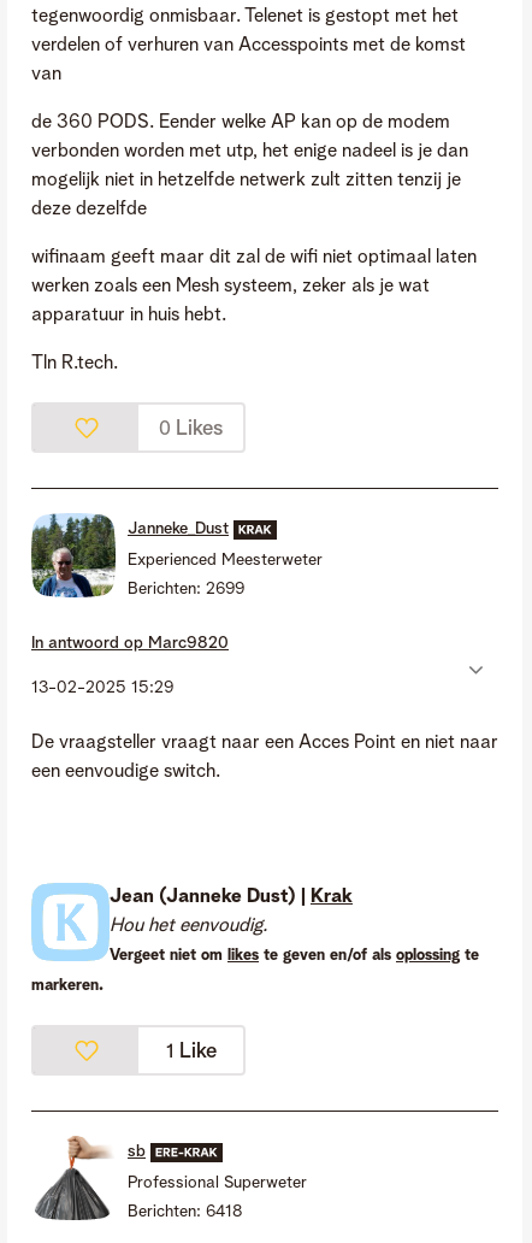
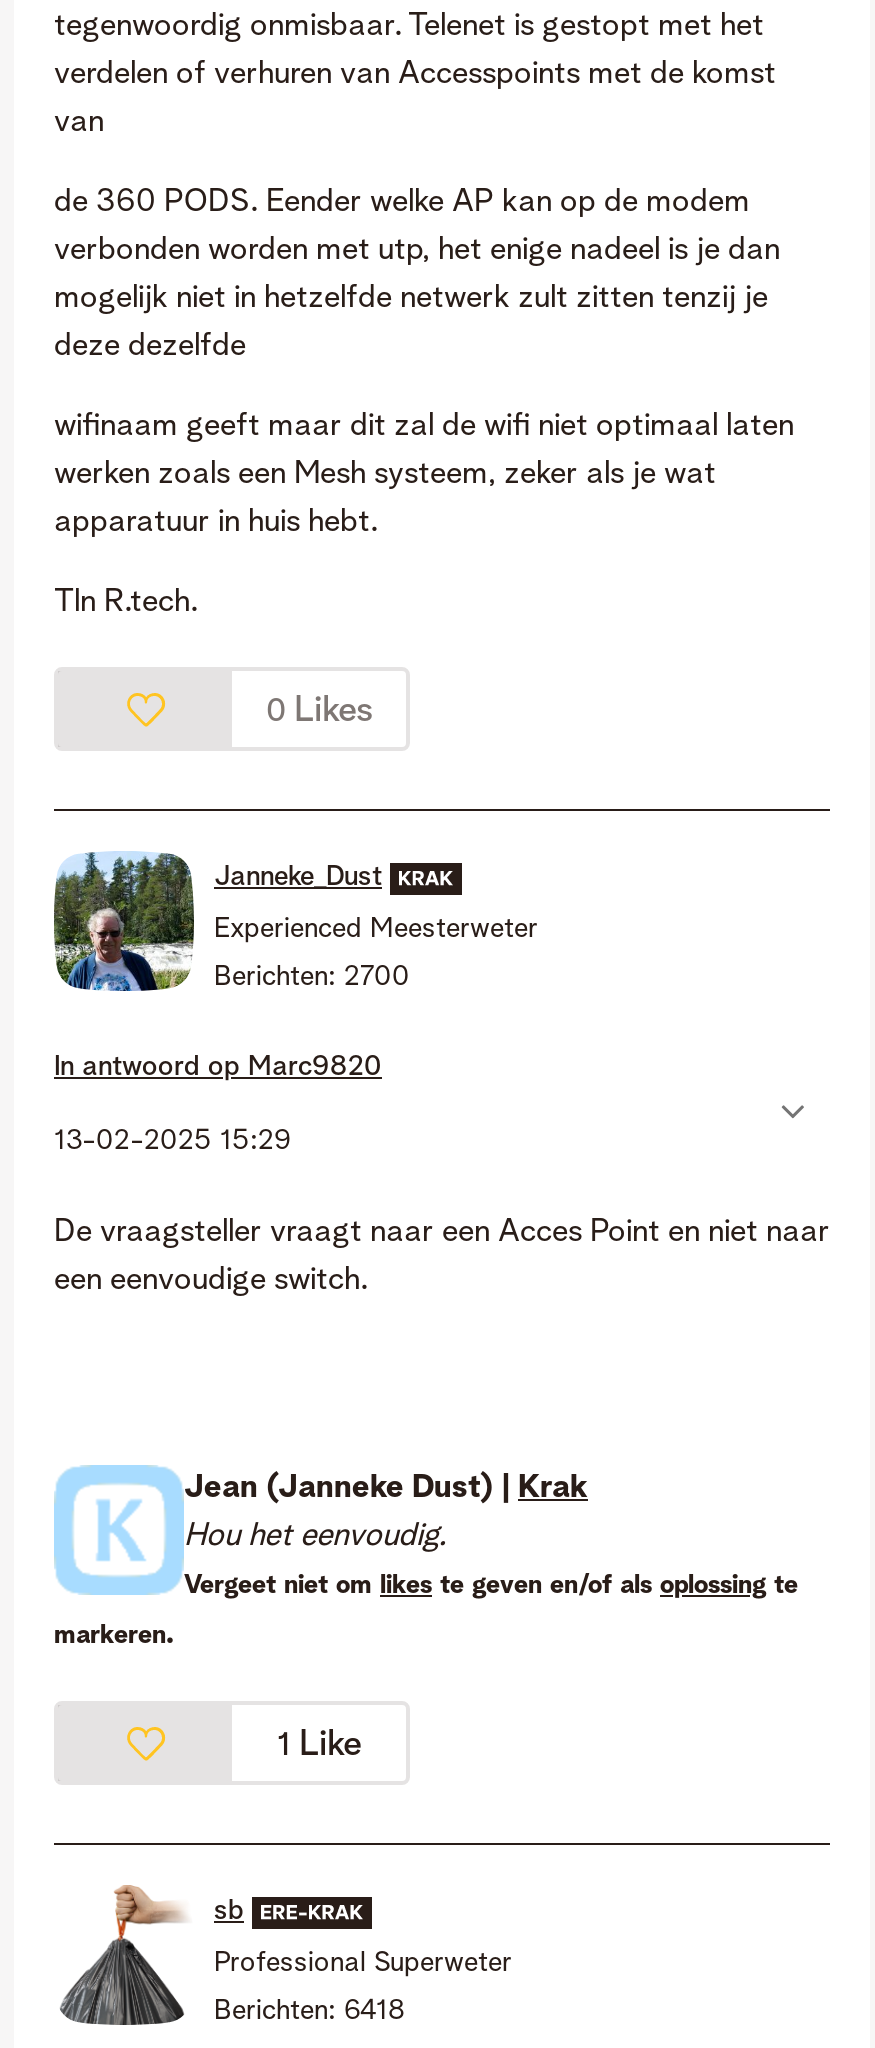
- Berichten: 2699
+ Berichten: 2700
